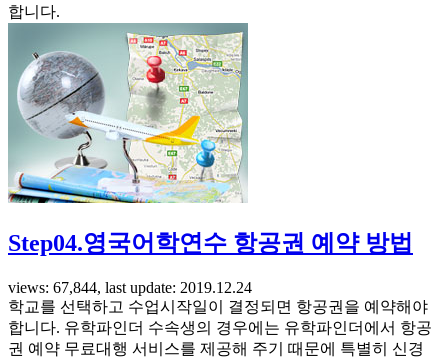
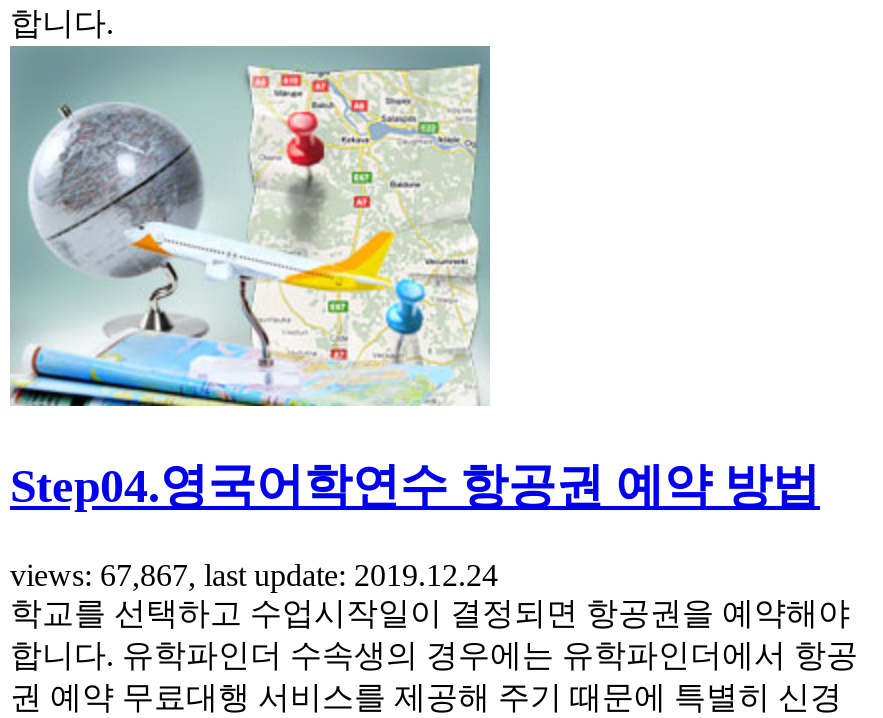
- views: 67,844, last update: 2019.12.24
+ views: 67,867, last update: 2019.12.24
